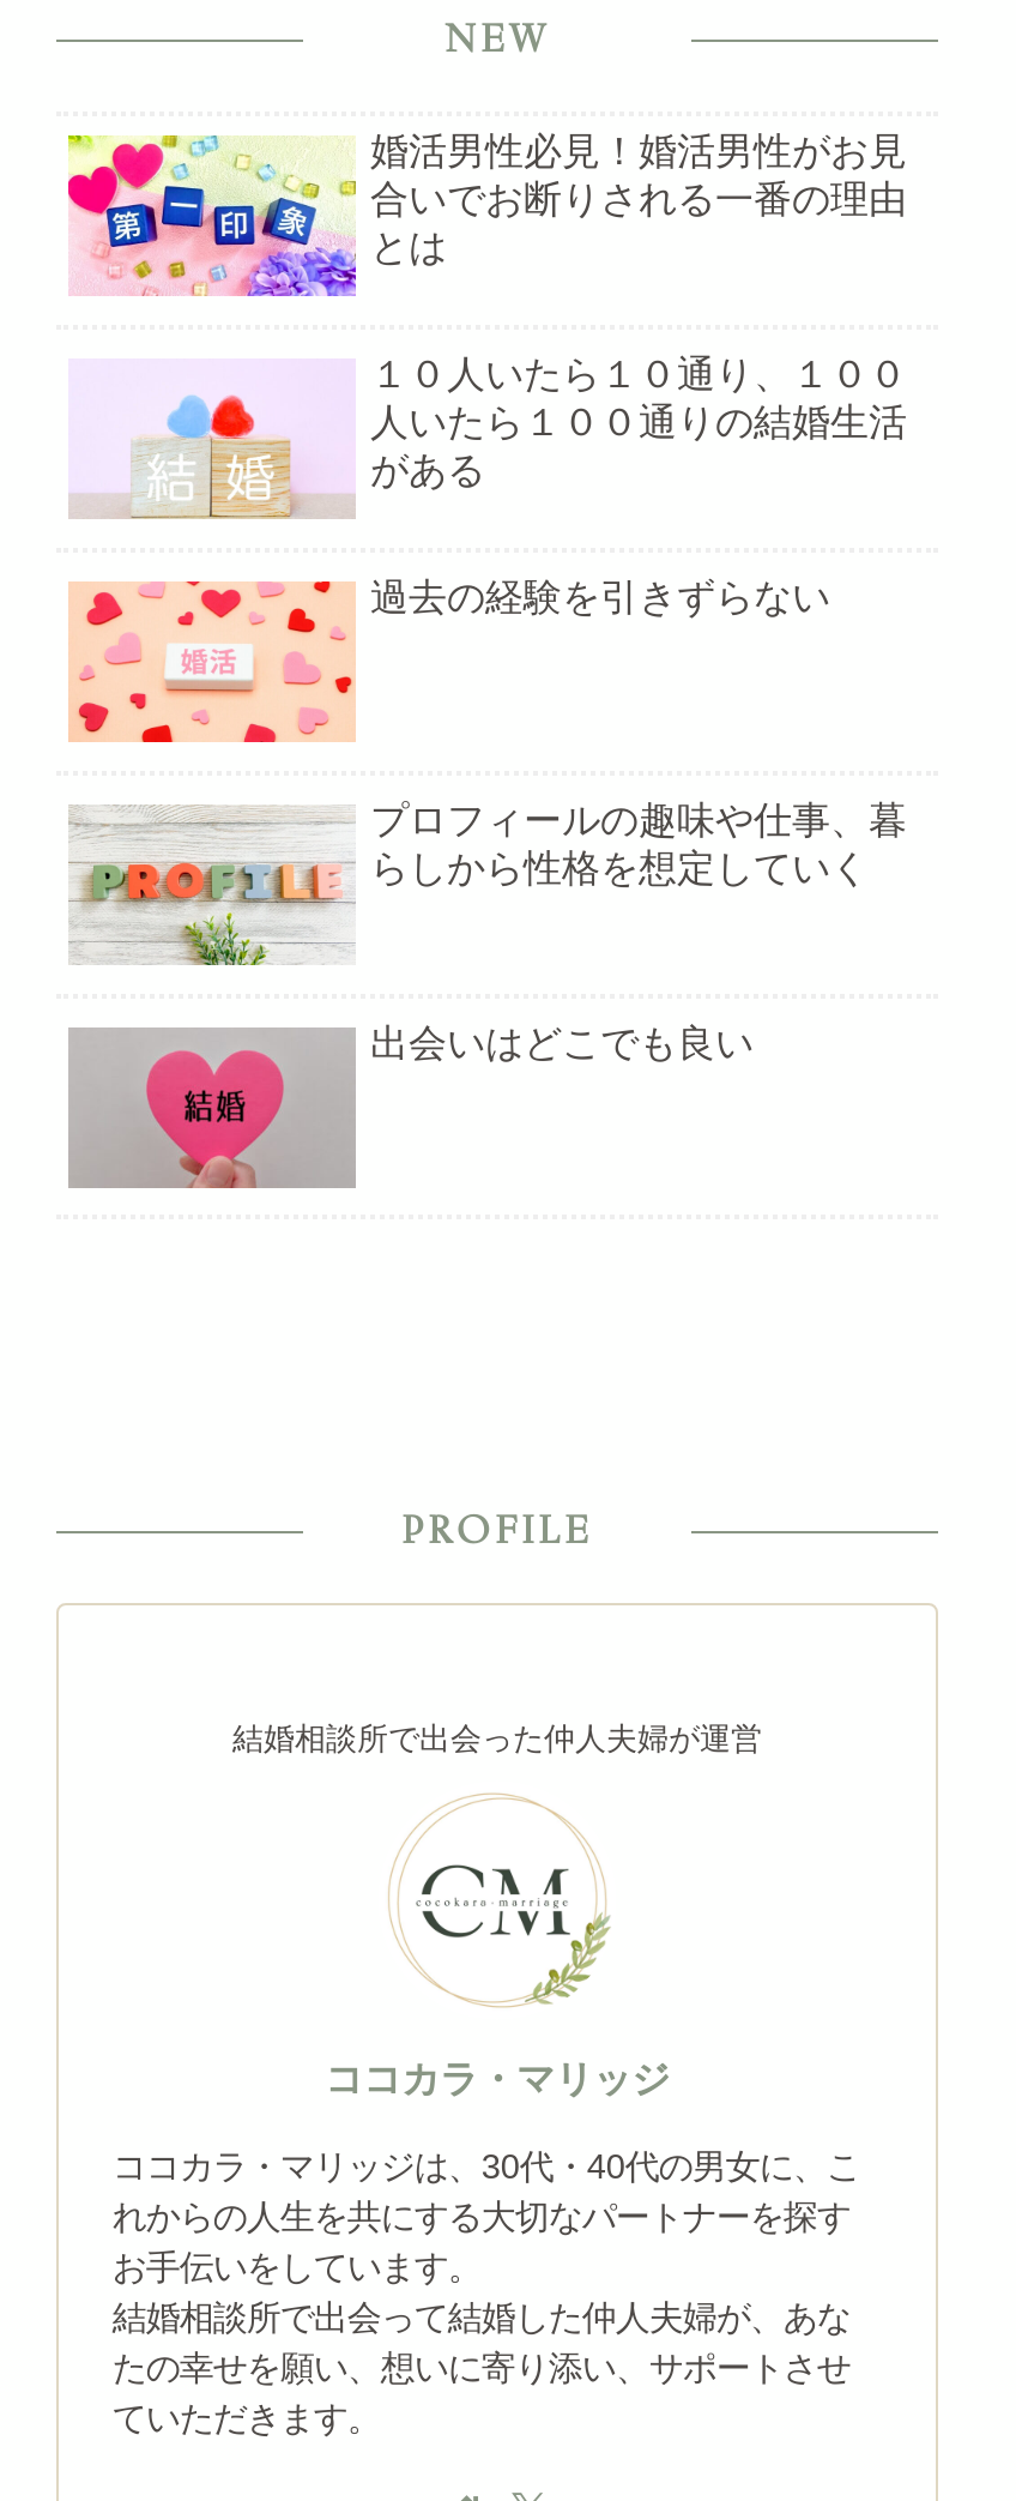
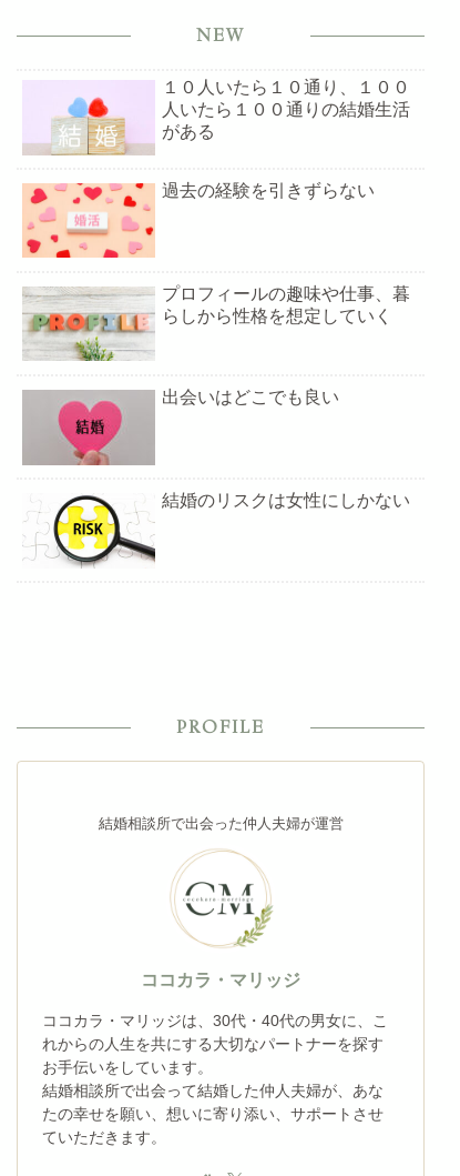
- [image]
- 婚活男性必見！婚活男性がお見
- 合いでお断りされる一番の理由
- とは

moved up: [image] | １０人いたら１０通り、１００ | 人いたら１００通りの結婚生活 | がある | 過去の経験を引きずらない | プロフィールの趣味や仕事、暮 | らしから性格を想定していく | 出会いはどこでも良い

moved up: [image]

+ [image]
+ 結婚のリスクは女性にしかない
